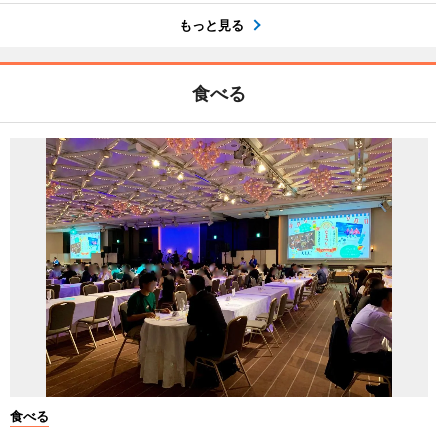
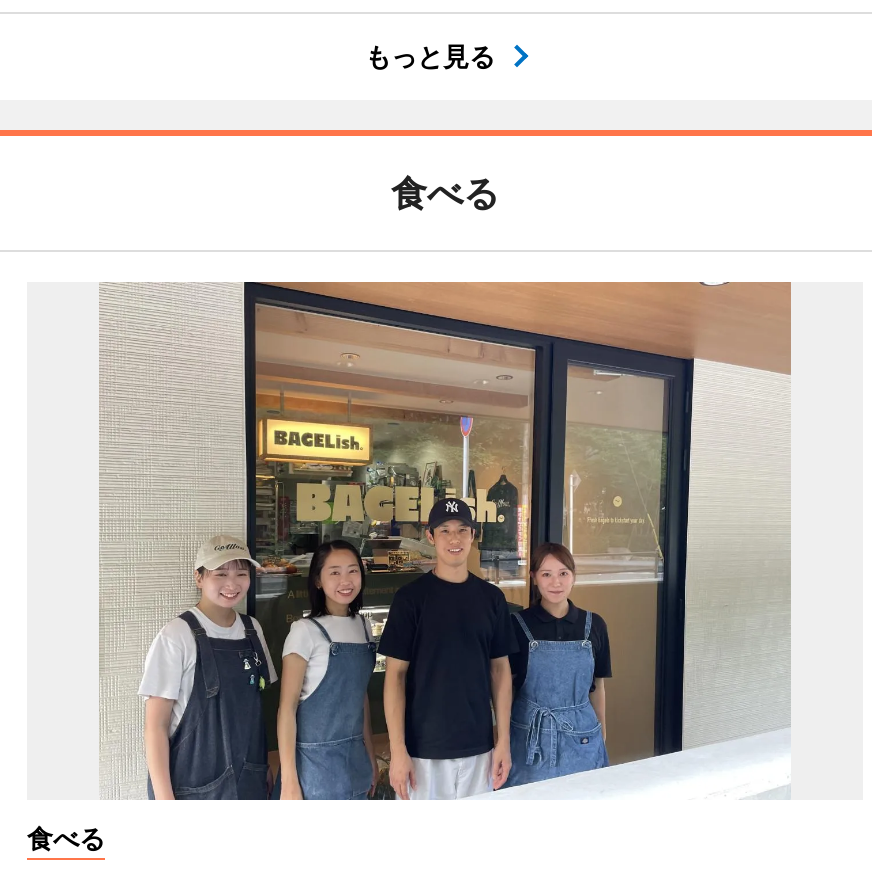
- [image]
+ [image]
